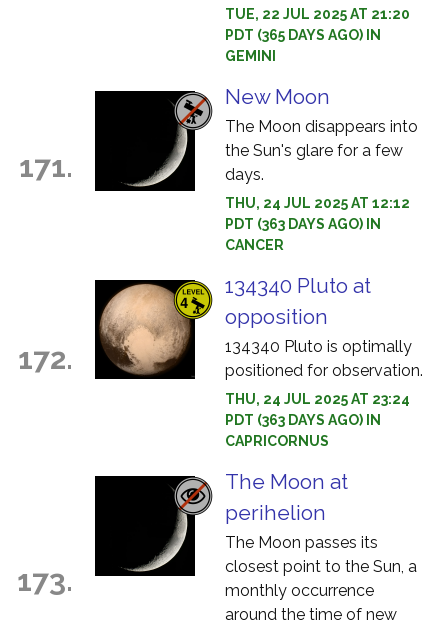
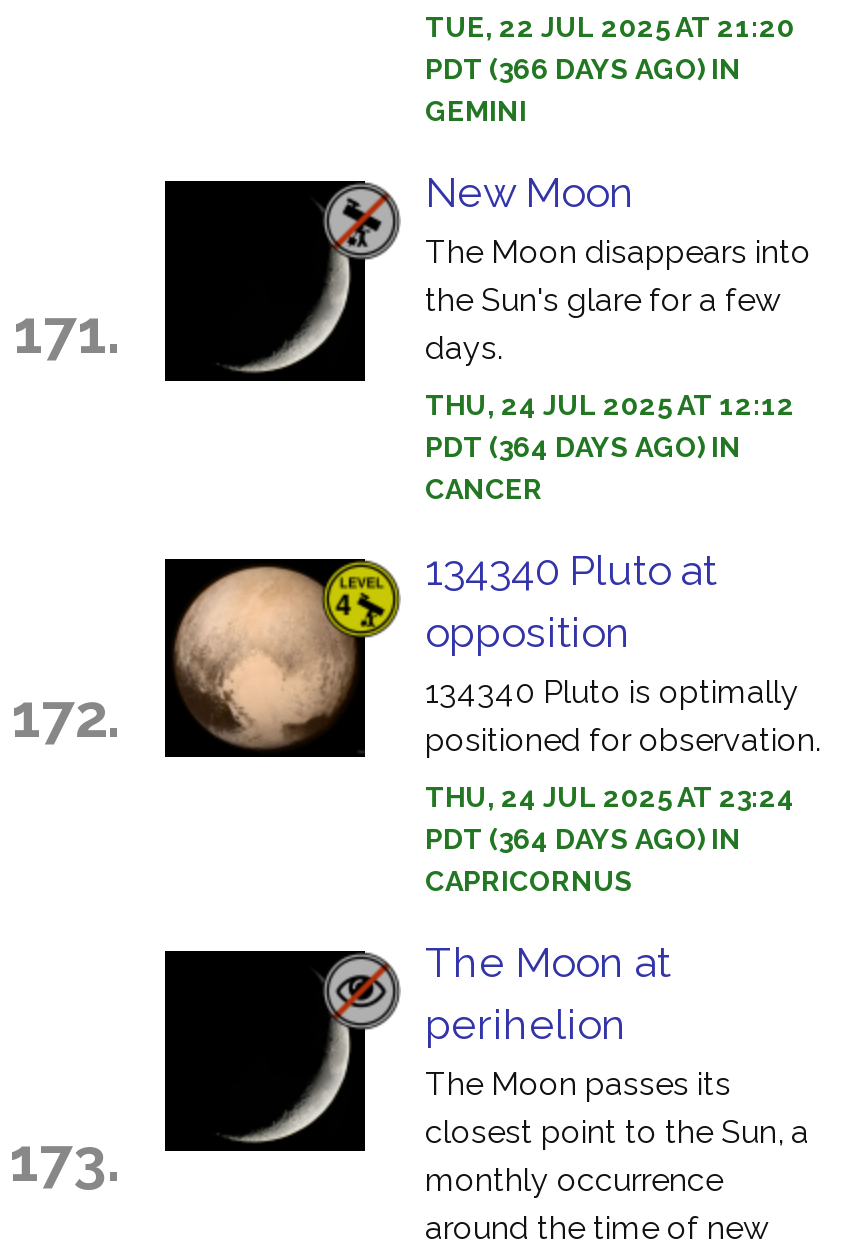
- PDT (365 DAYS AGO) IN
+ PDT (366 DAYS AGO) IN

- PDT (363 DAYS AGO) IN
+ PDT (364 DAYS AGO) IN

- PDT (363 DAYS AGO) IN
+ PDT (364 DAYS AGO) IN
